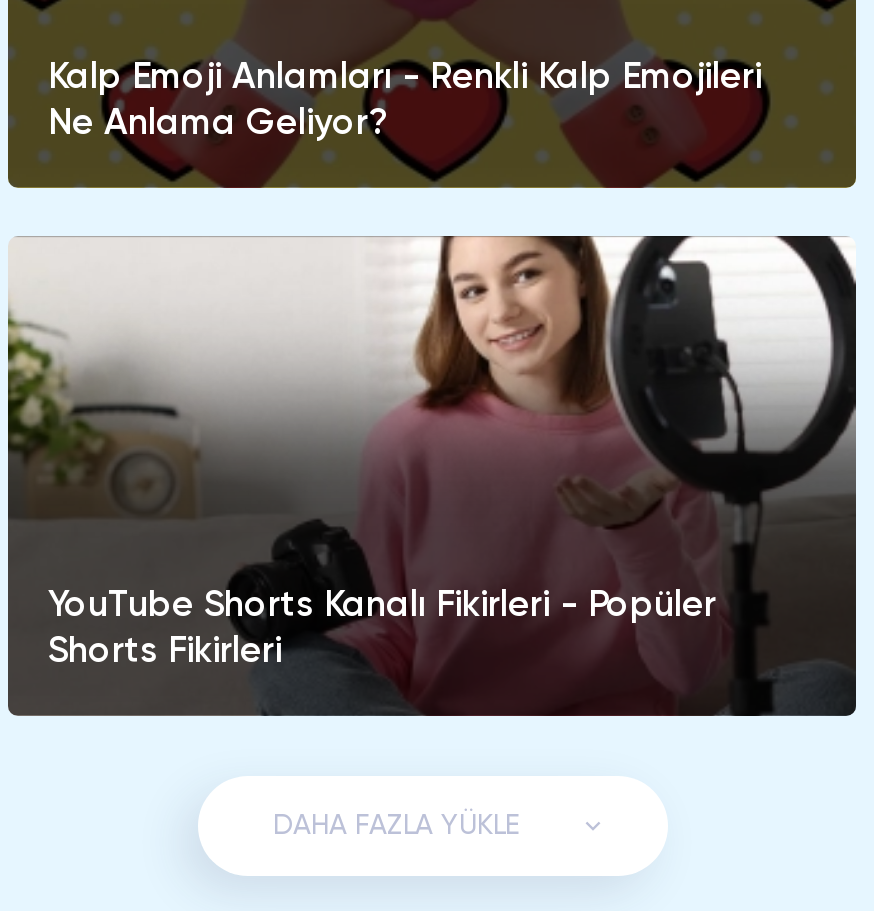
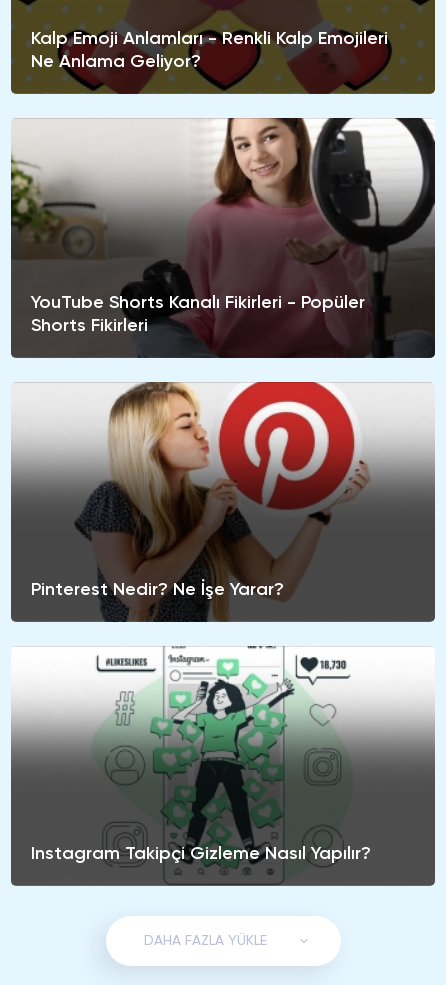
+ [image]
+ Pinterest Nedir? Ne İşe Yarar?

+ [image]
+ Instagram Takipçi Gizleme Nasıl Yapılır?
